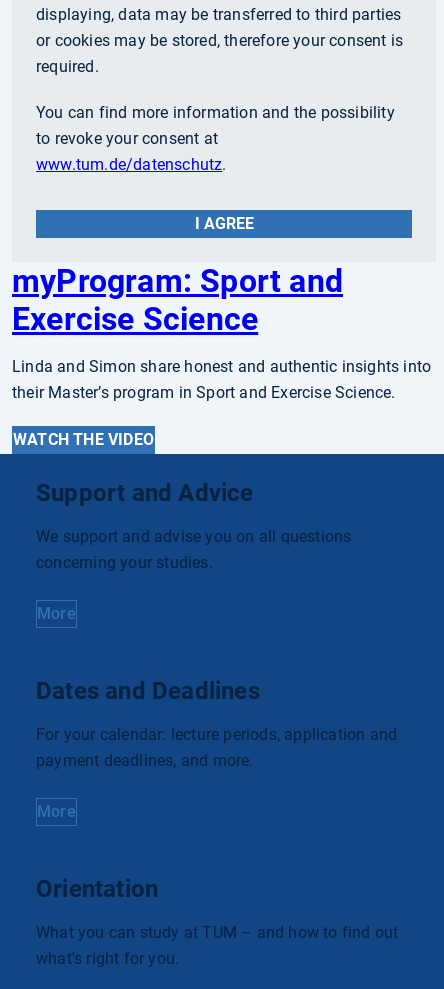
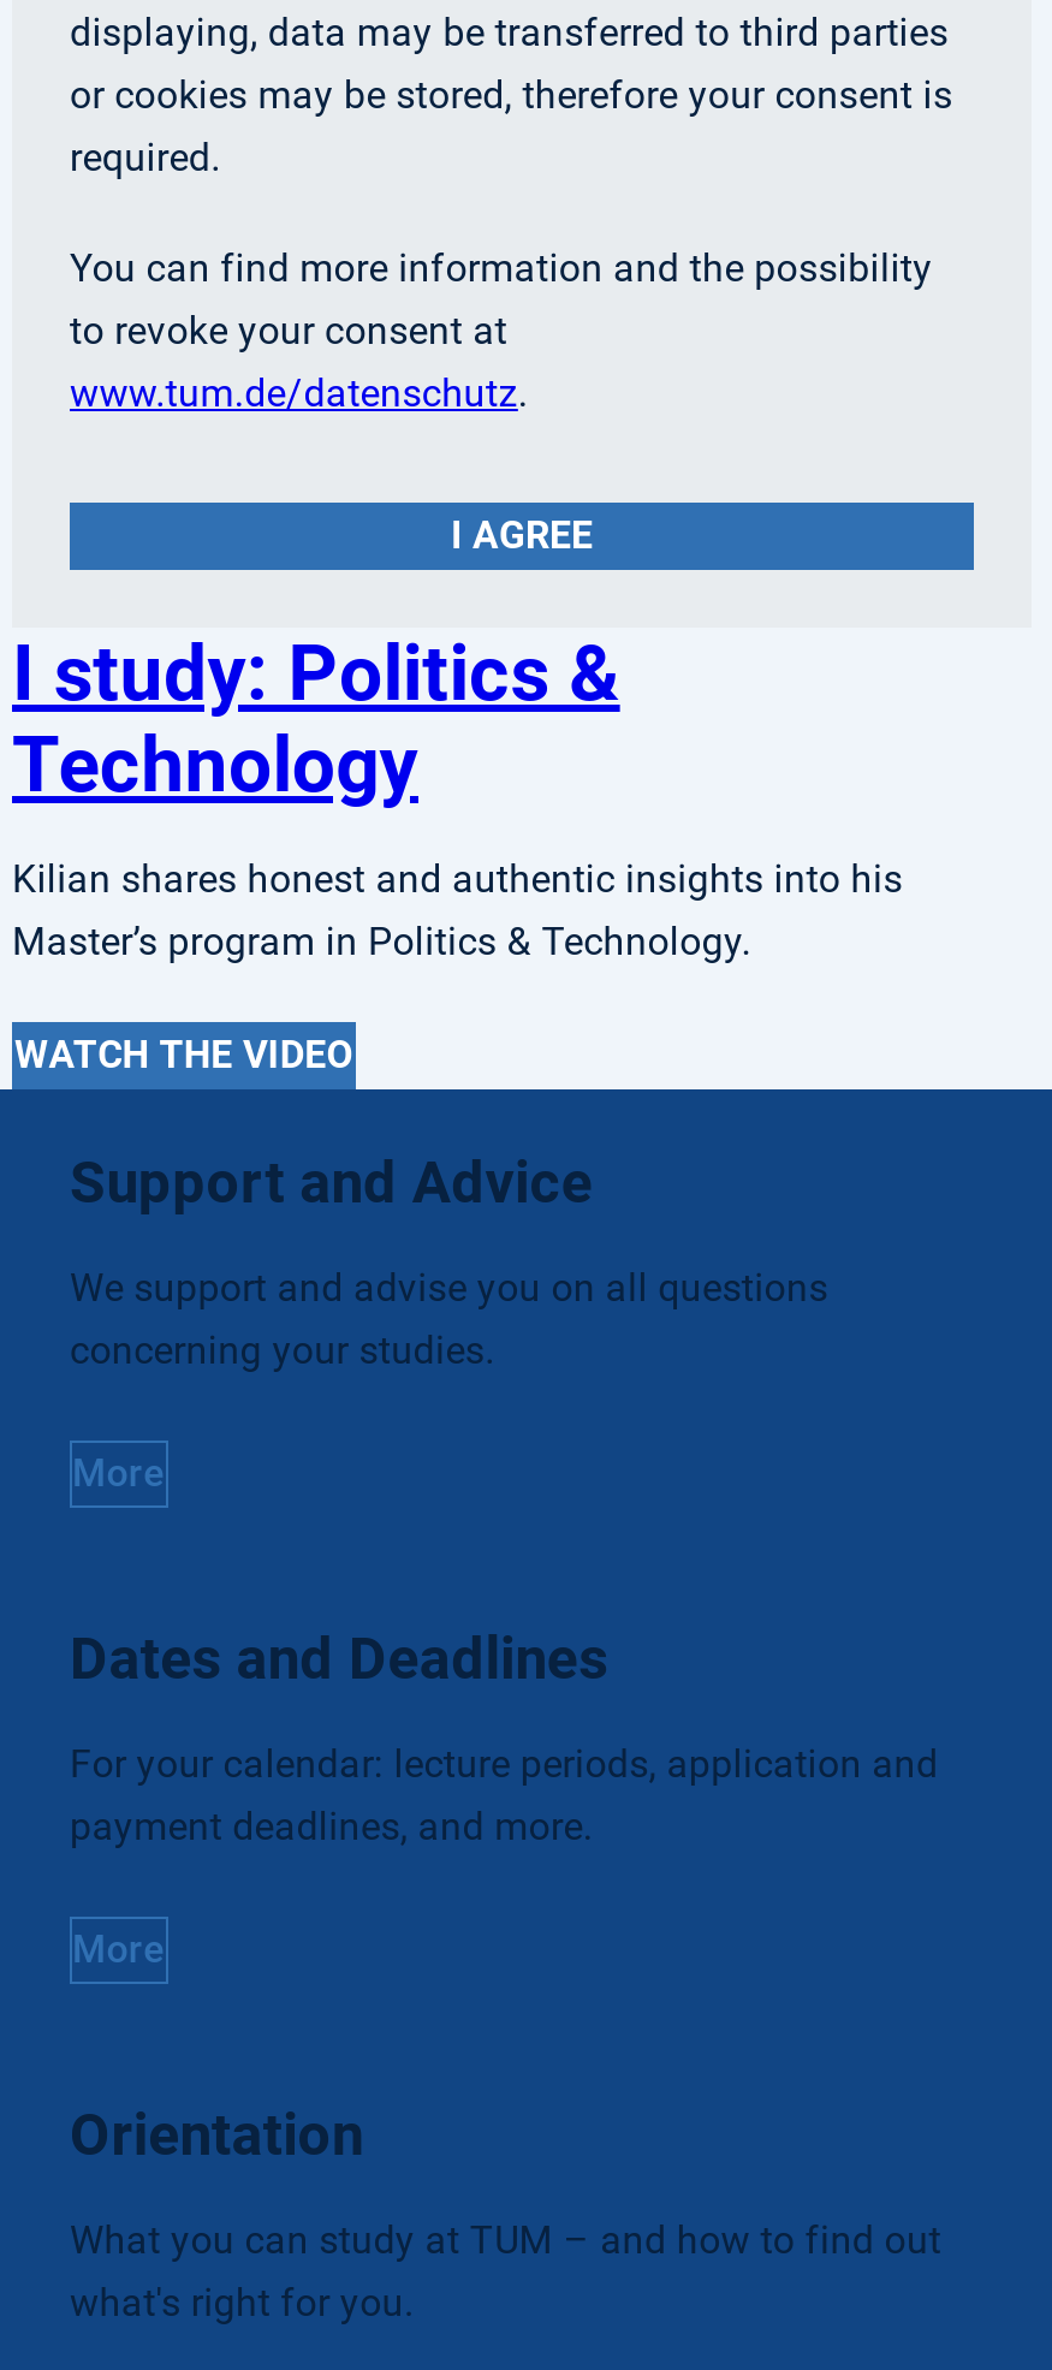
- myProgram: Sport and
- Exercise Science
+ I study: Politics &
+ Technology

- Linda and Simon share honest and authentic insights into
- their Master’s program in Sport and Exercise Science.
+ Kilian shares honest and authentic insights into his
+ Master’s program in Politics & Technology.
